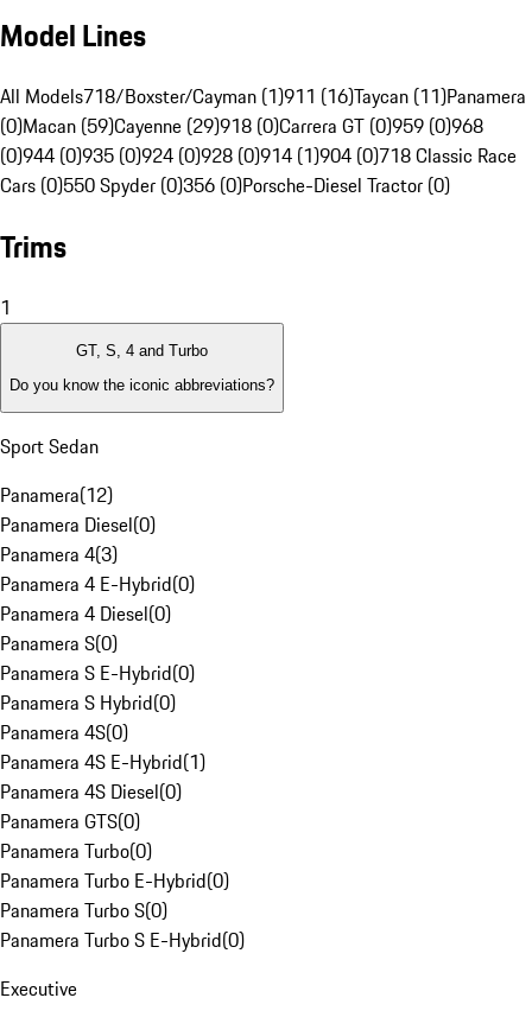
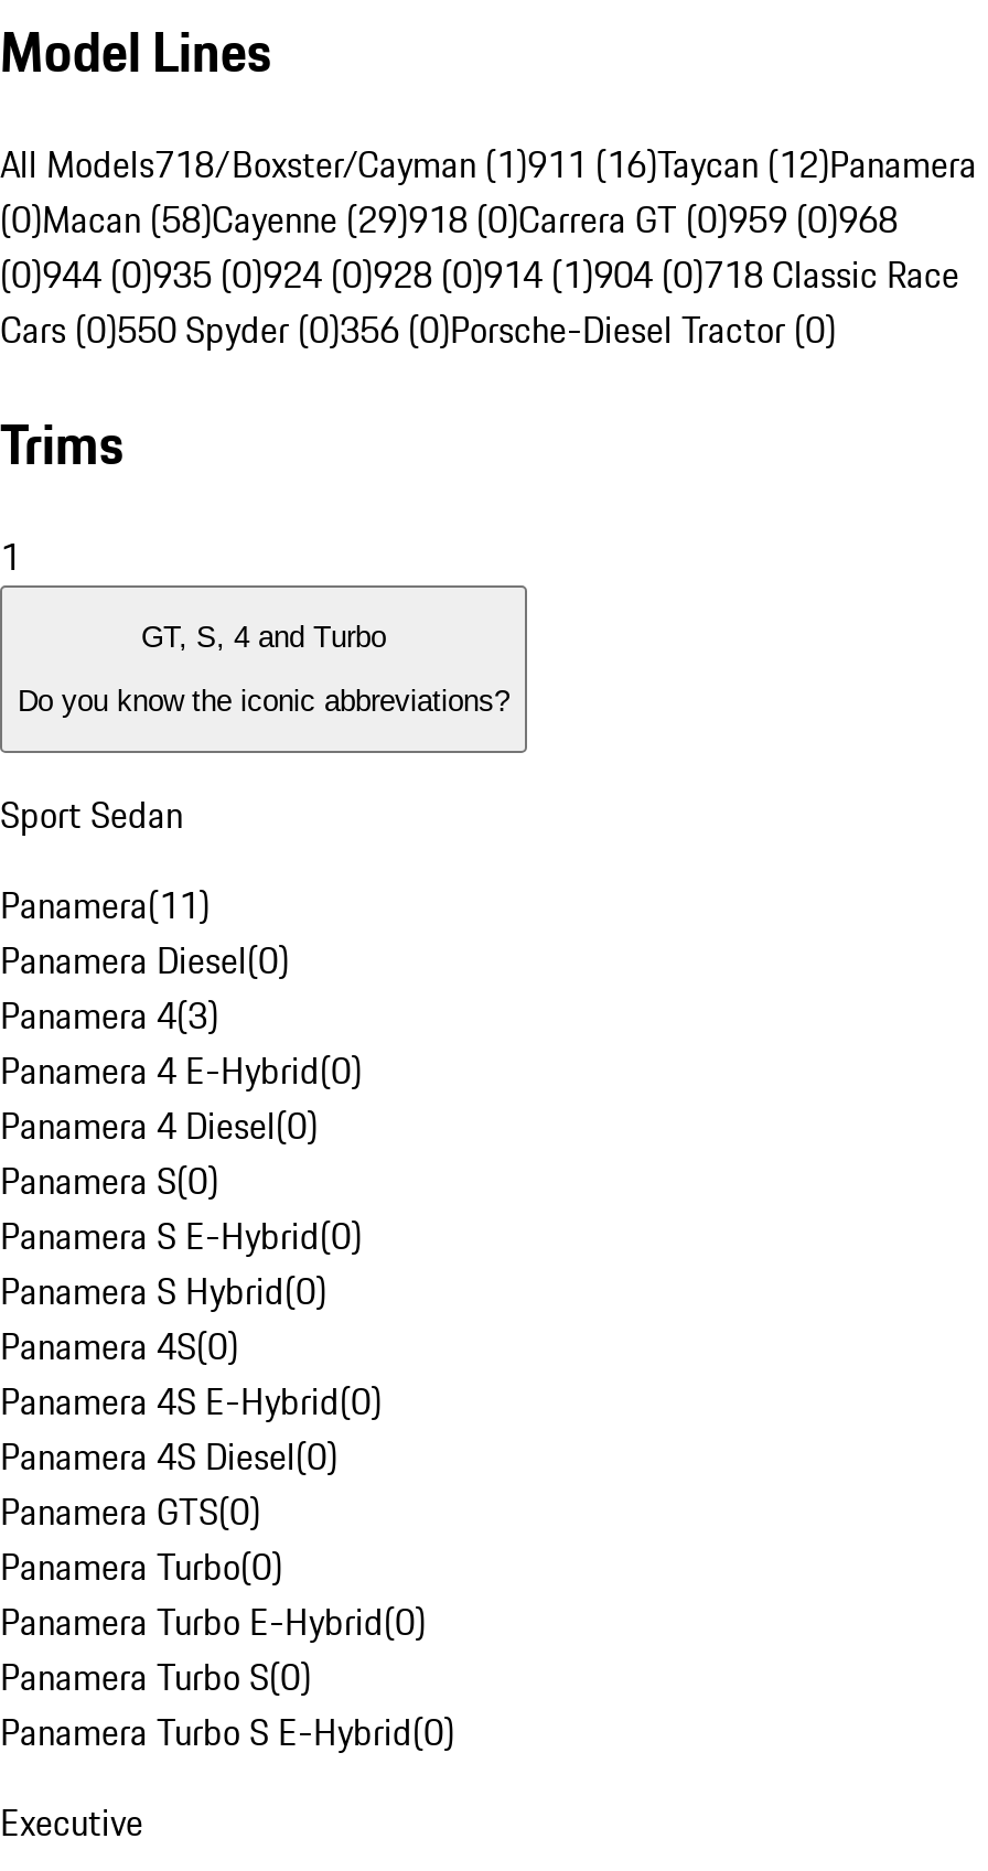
- All Models718/Boxster/Cayman (1)911 (16)Taycan (11)Panamera
+ All Models718/Boxster/Cayman (1)911 (16)Taycan (12)Panamera

- (0)Macan (59)Cayenne (29)918 (0)Carrera GT (0)959 (0)968
+ (0)Macan (58)Cayenne (29)918 (0)Carrera GT (0)959 (0)968

- Panamera(12)
+ Panamera(11)

- Panamera 4S E-Hybrid(1)
+ Panamera 4S E-Hybrid(0)
